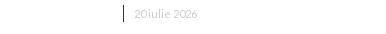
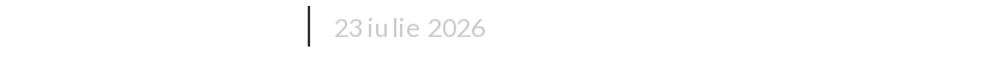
- 20 iulie 2026
+ 23 iulie 2026
